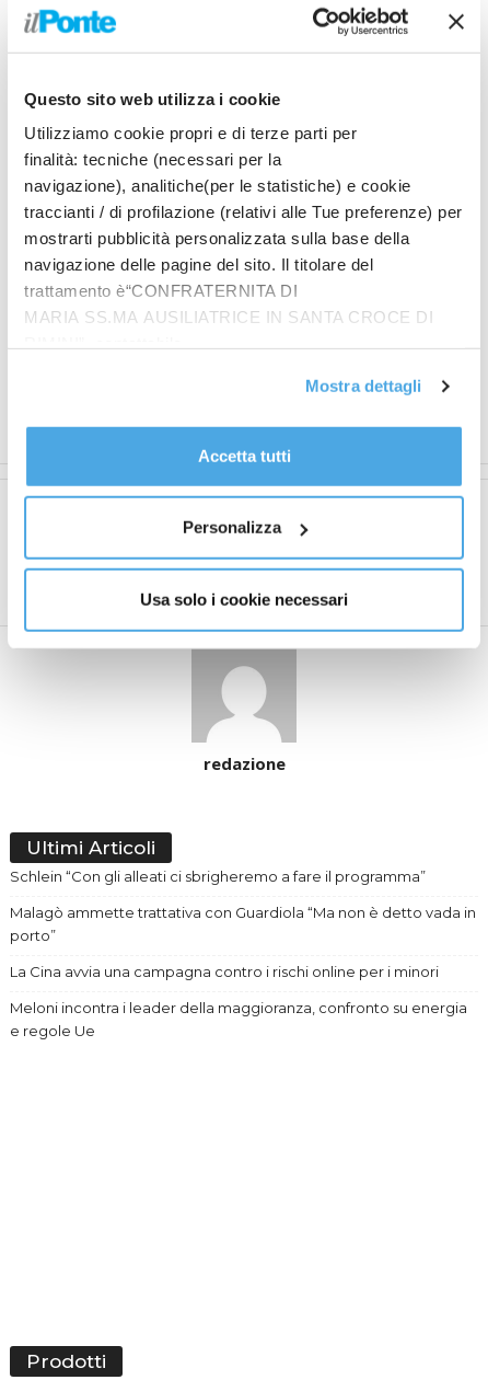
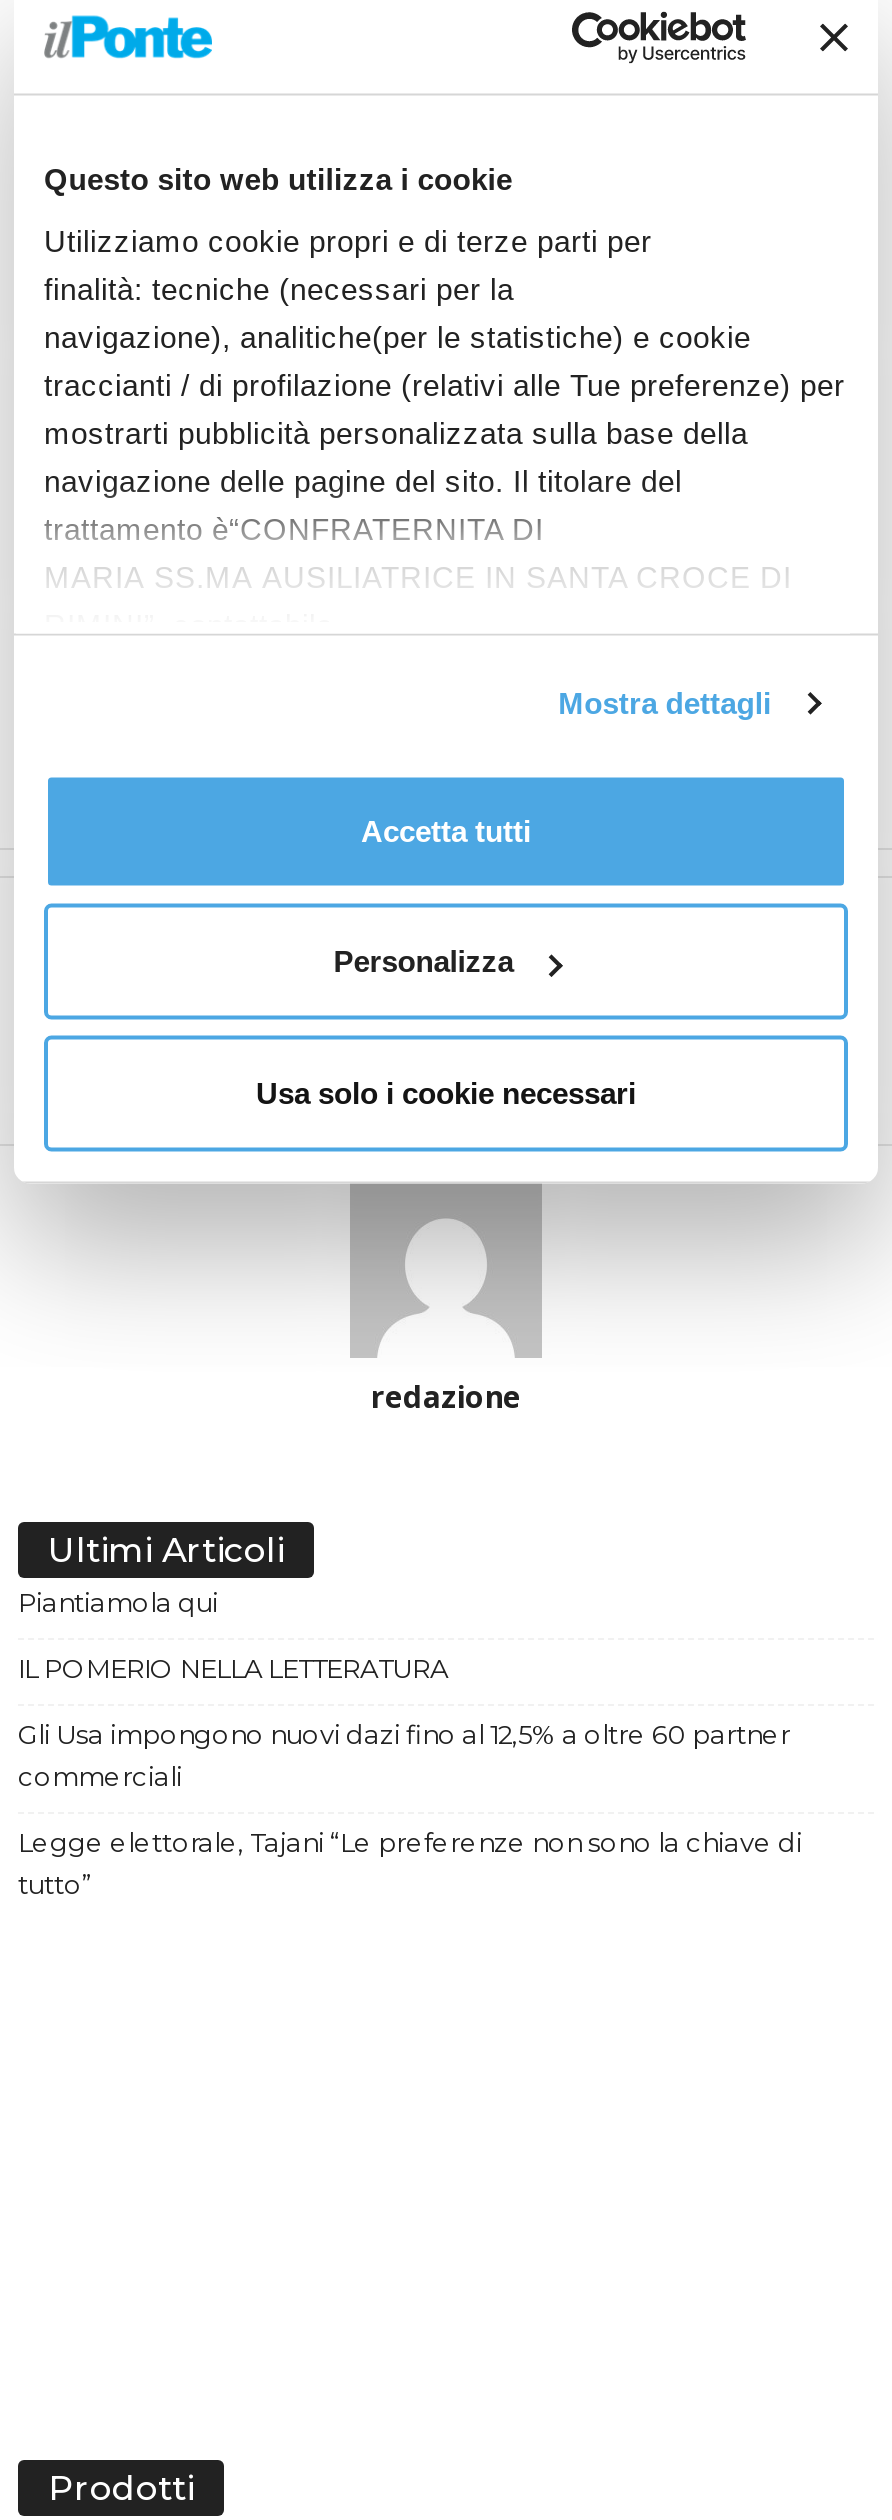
- Schlein “Con gli alleati ci sbrigheremo a fare il programma”
+ Piantiamola qui

- Malagò ammette trattativa con Guardiola “Ma non è detto vada in
- porto”
+ IL POMERIO NELLA LETTERATURA

- La Cina avvia una campagna contro i rischi online per i minori
+ Gli Usa impongono nuovi dazi fino al 12,5% a oltre 60 partner
+ commerciali

- Meloni incontra i leader della maggioranza, confronto su energia
- e regole Ue
+ Legge elettorale, Tajani “Le preferenze non sono la chiave di
+ tutto”
